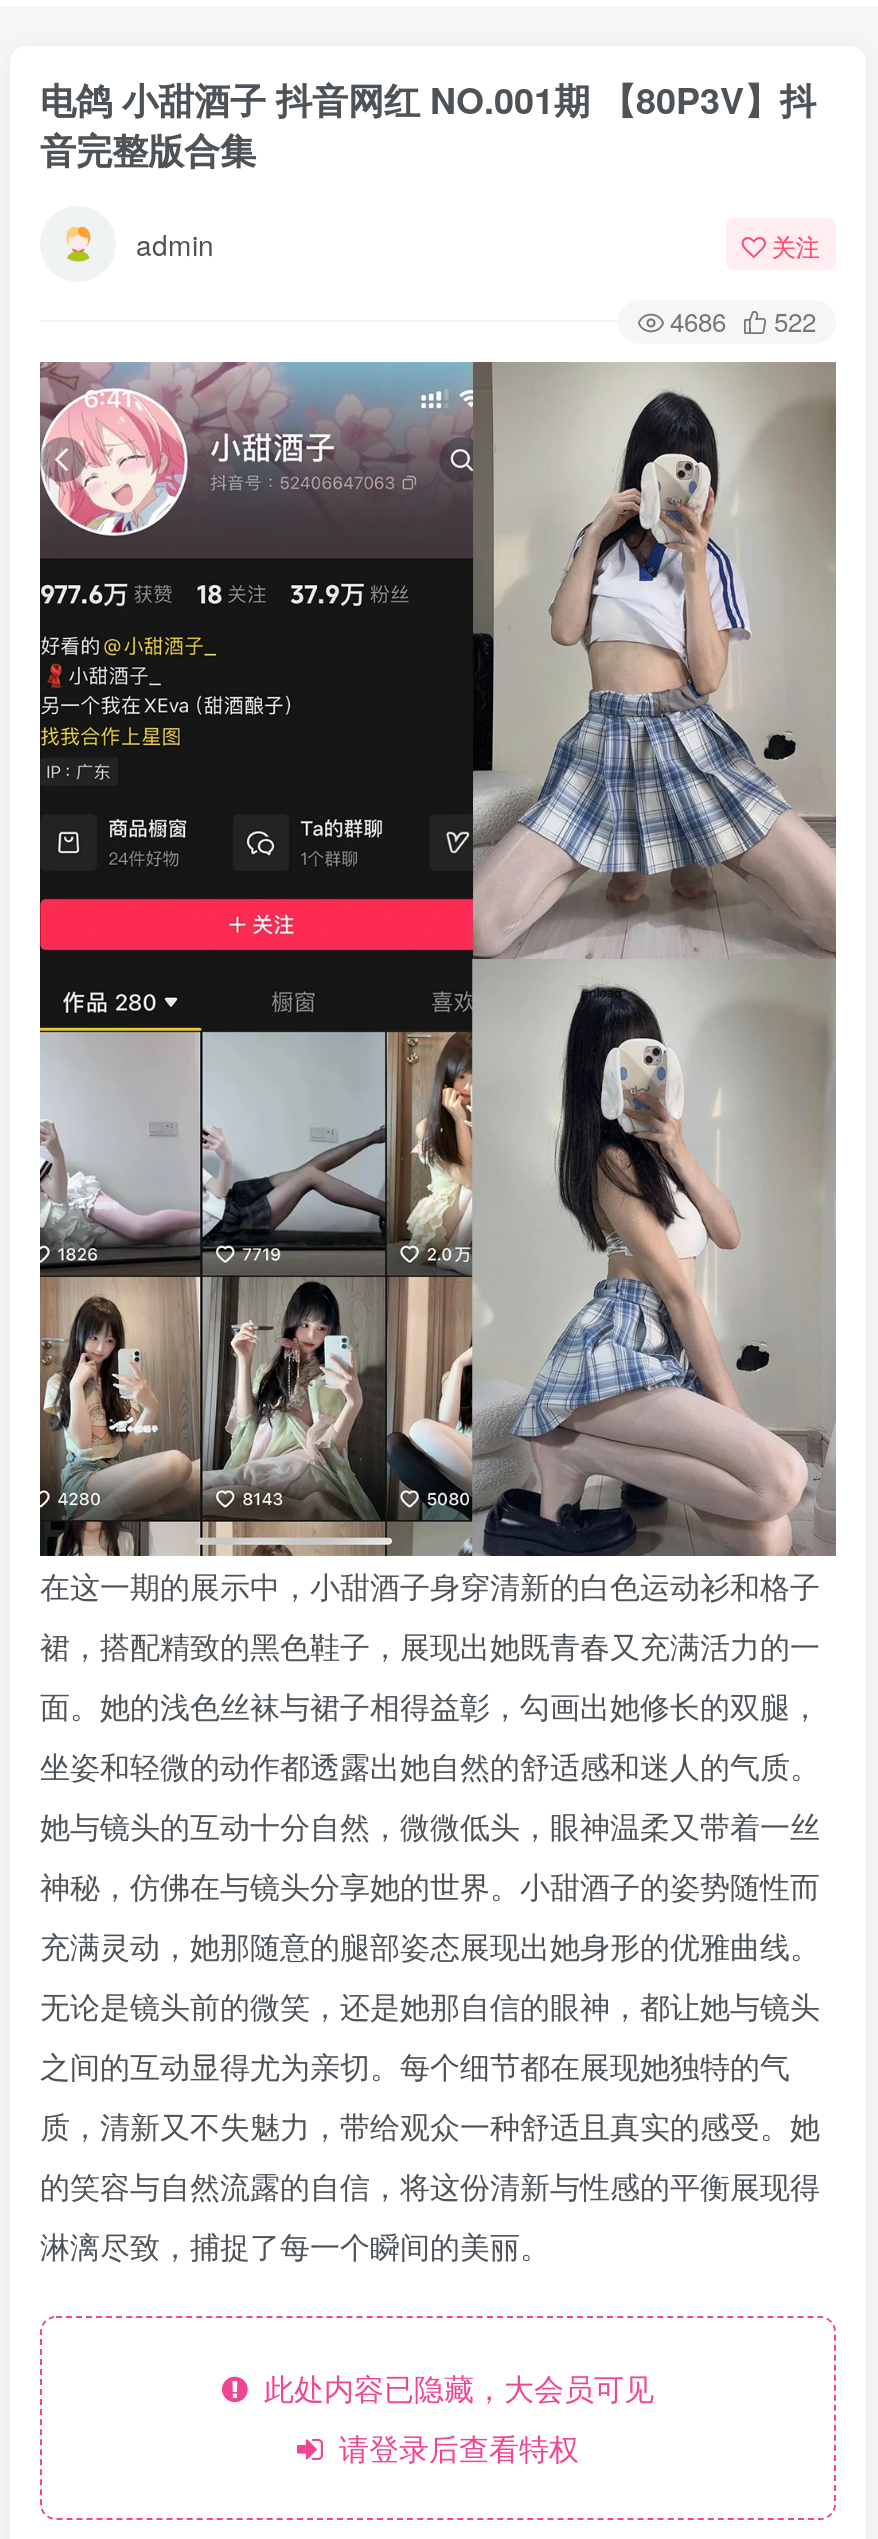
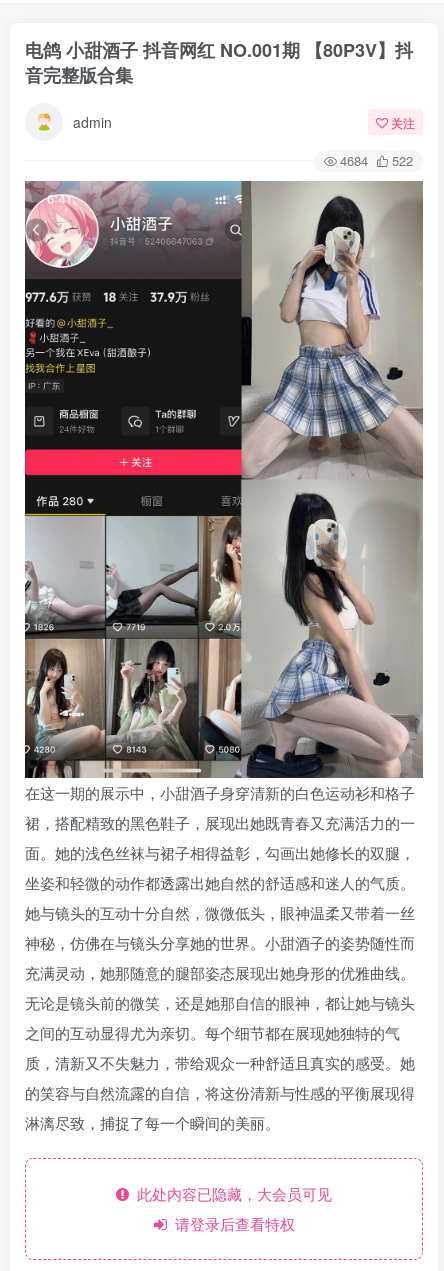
- 4686 522
+ 4684 522
